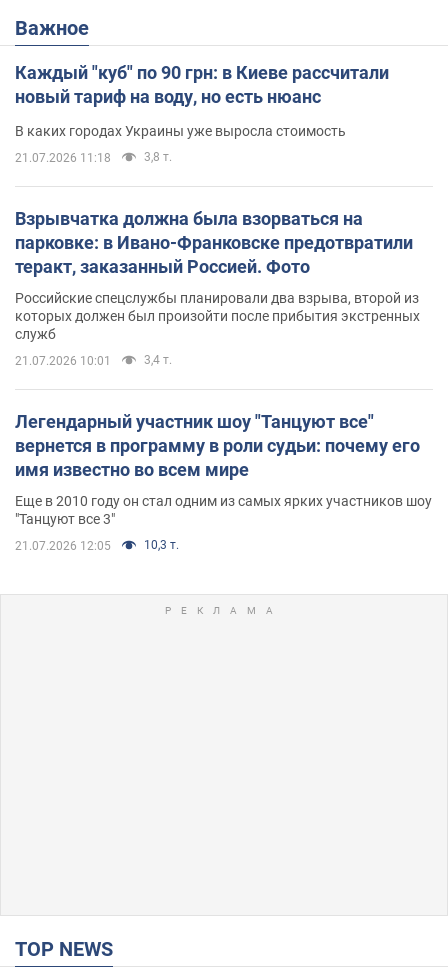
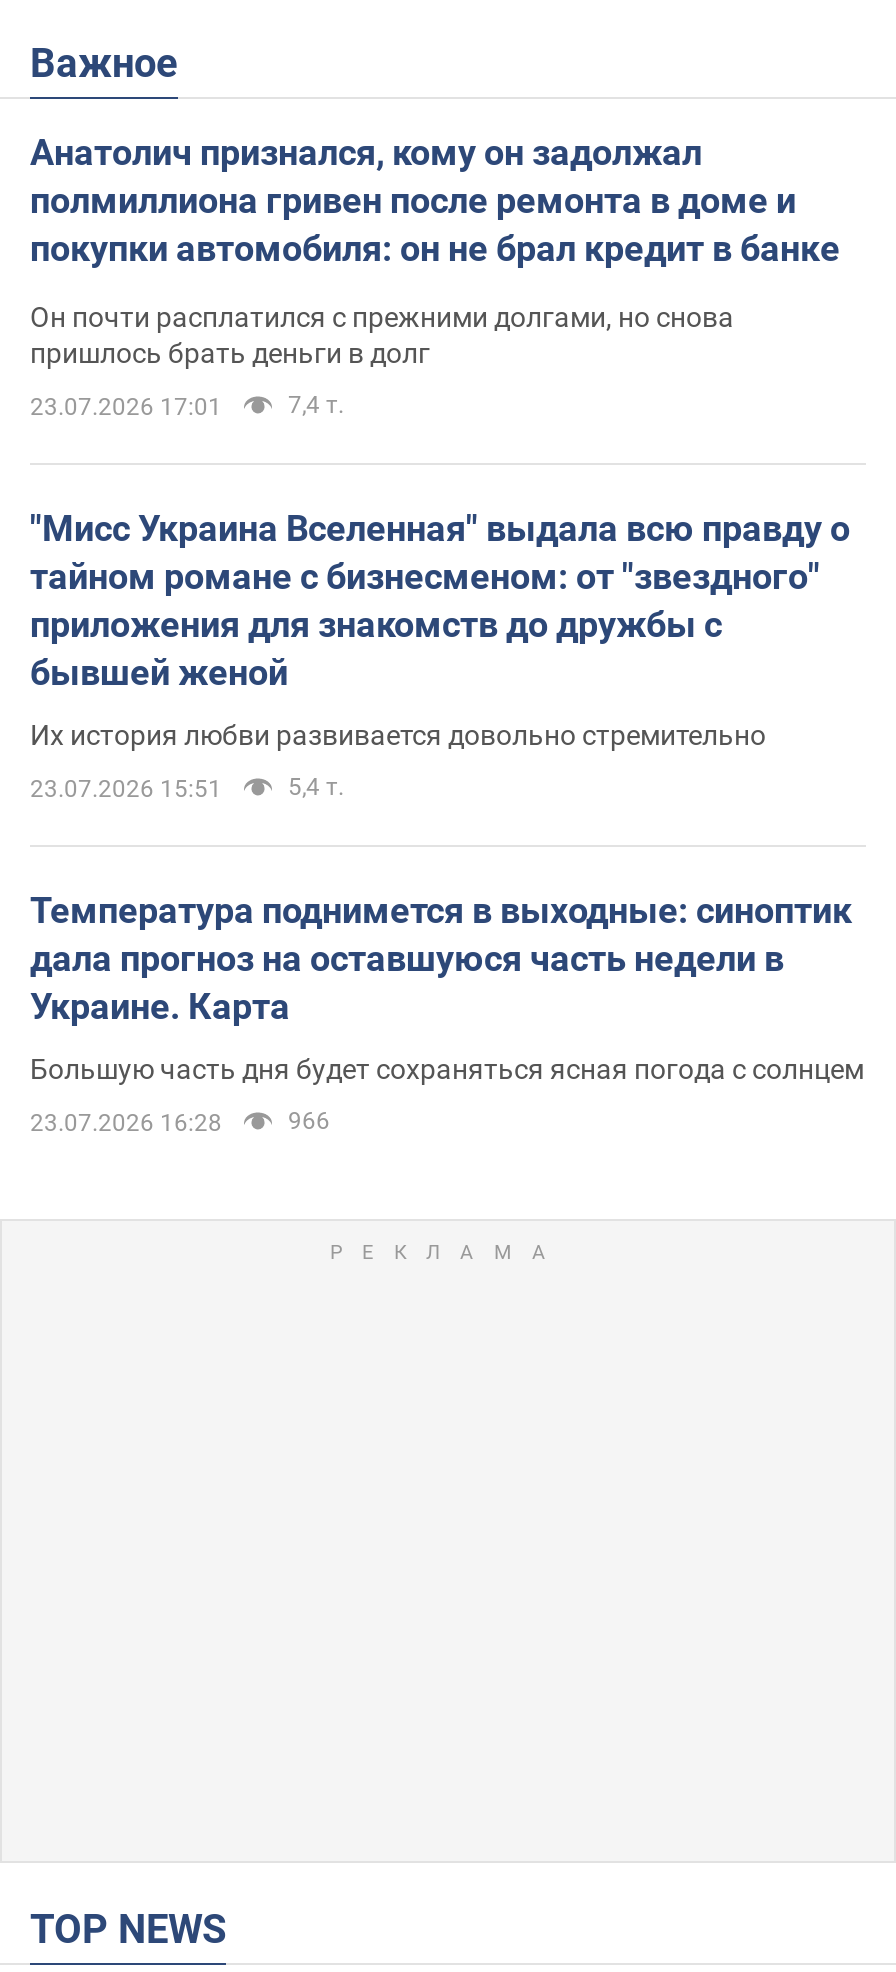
- Каждый "куб" по 90 грн: в Киеве рассчитали
- новый тариф на воду, но есть нюанс
+ Анатолич признался, кому он задолжал
+ полмиллиона гривен после ремонта в доме и
+ покупки автомобиля: он не брал кредит в банке

- В каких городах Украины уже выросла стоимость
+ Он почти расплатился с прежними долгами, но снова
+ пришлось брать деньги в долг

- 21.07.2026 11:18
- 3,8 т.
+ 23.07.2026 17:01
+ 7,4 т.

- Взрывчатка должна была взорваться на
- парковке: в Ивано-Франковске предотвратили
- теракт, заказанный Россией. Фото
+ "Мисс Украина Вселенная" выдала всю правду о
+ тайном романе с бизнесменом: от "звездного"
+ приложения для знакомств до дружбы с
+ бывшей женой

- Российские спецслужбы планировали два взрыва, второй из
- которых должен был произойти после прибытия экстренных
- служб
+ Их история любви развивается довольно стремительно

- 21.07.2026 10:01
- 3,4 т.
+ 23.07.2026 15:51
+ 5,4 т.

- Легендарный участник шоу "Танцуют все"
- вернется в программу в роли судьи: почему его
- имя известно во всем мире
+ Температура поднимется в выходные: синоптик
+ дала прогноз на оставшуюся часть недели в
+ Украине. Карта

- Еще в 2010 году он стал одним из самых ярких участников шоу
- "Танцуют все 3"
+ Большую часть дня будет сохраняться ясная погода с солнцем

- 21.07.2026 12:05
- 10,3 т.
+ 23.07.2026 16:28
+ 966
